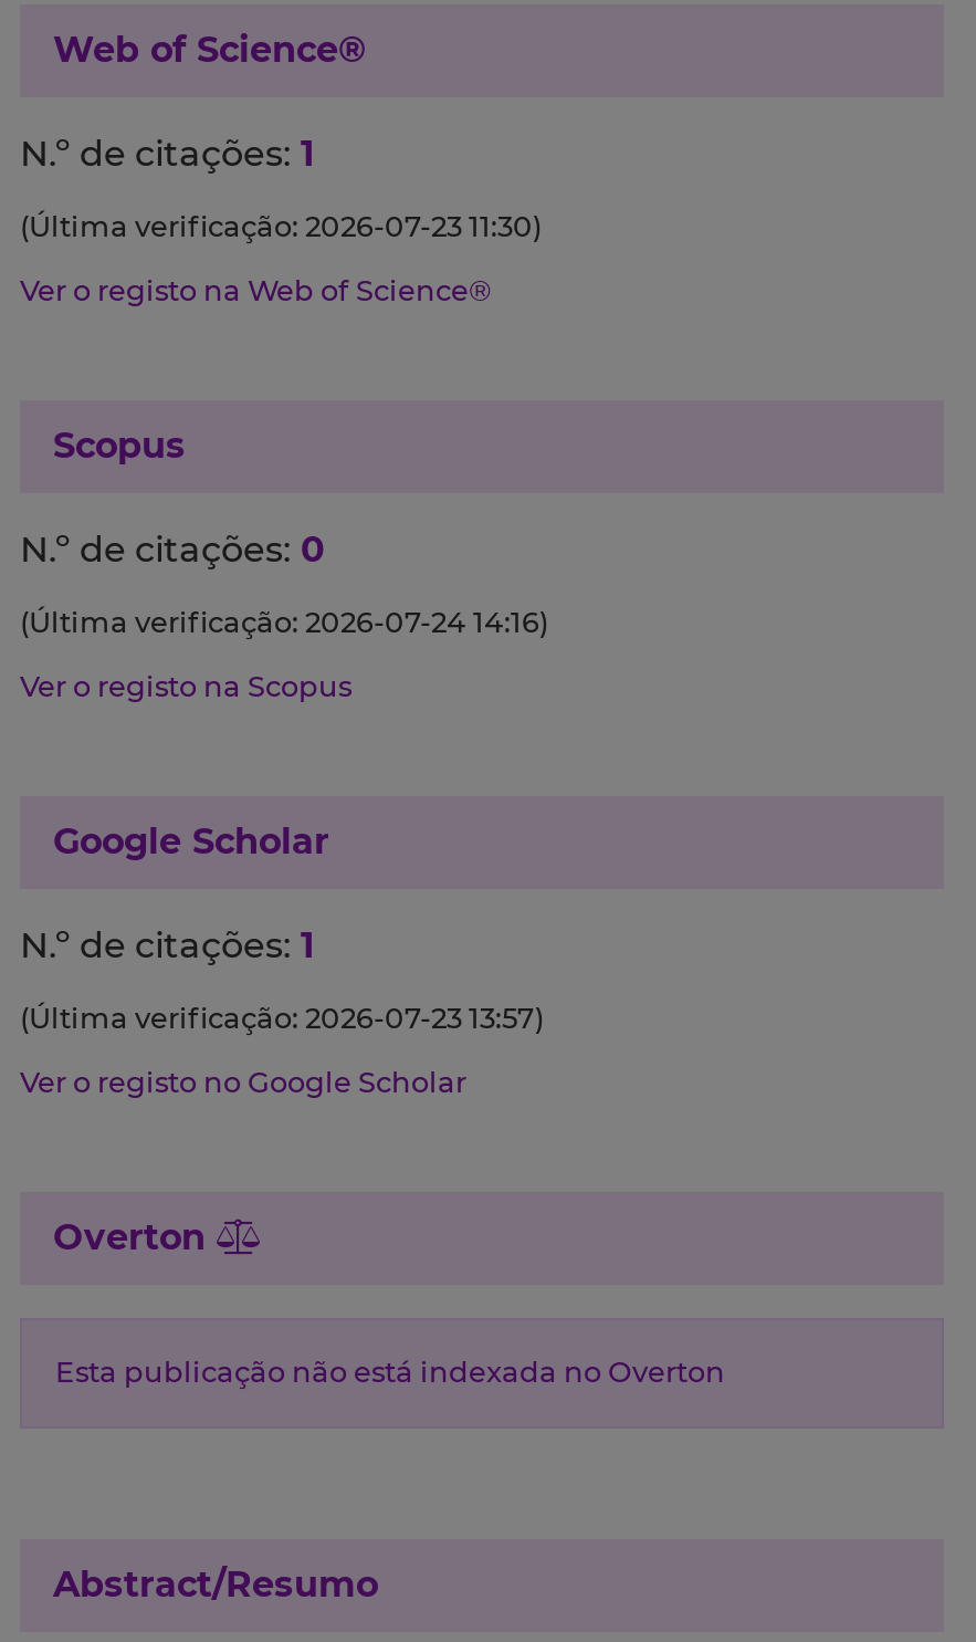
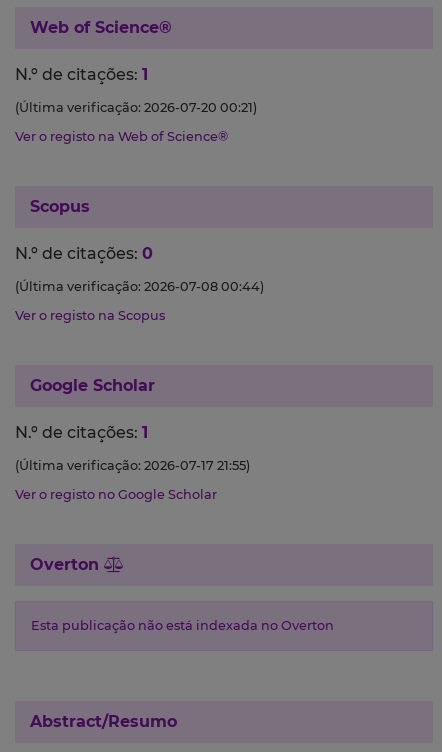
- (Última verificação: 2026-07-23 11:30)
+ (Última verificação: 2026-07-20 00:21)

- (Última verificação: 2026-07-24 14:16)
+ (Última verificação: 2026-07-08 00:44)

- (Última verificação: 2026-07-23 13:57)
+ (Última verificação: 2026-07-17 21:55)
